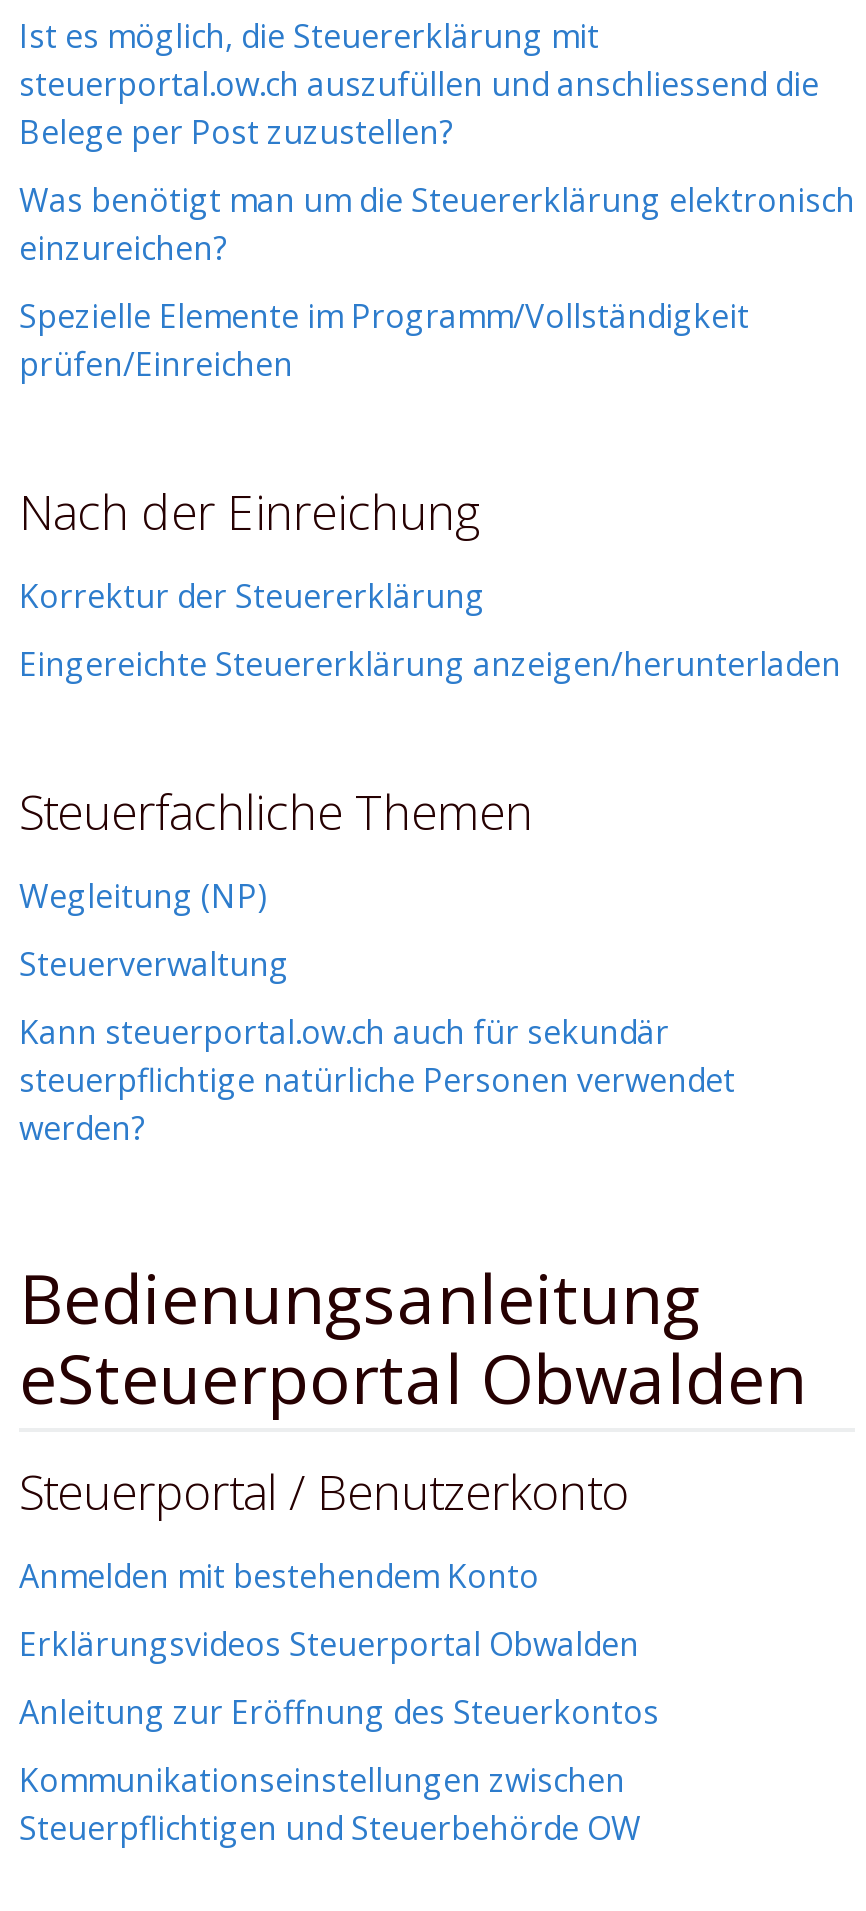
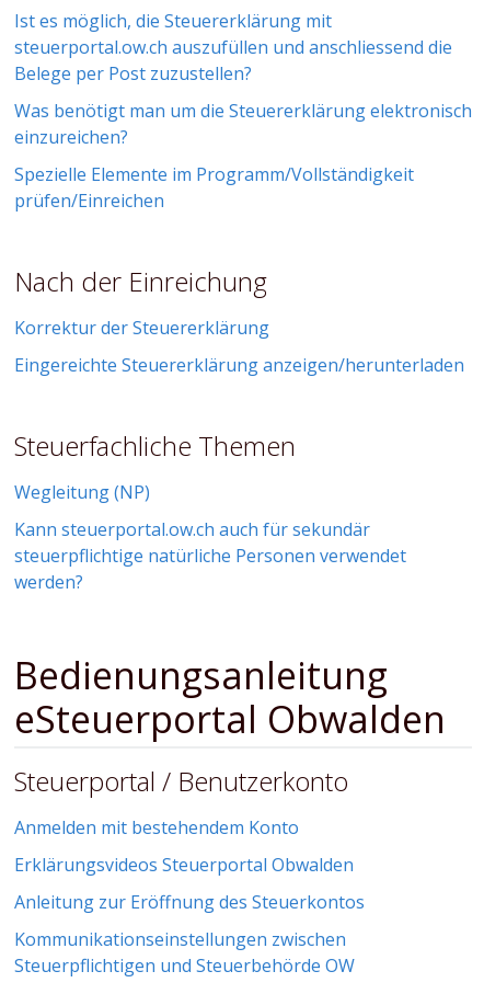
- Steuerverwaltung
